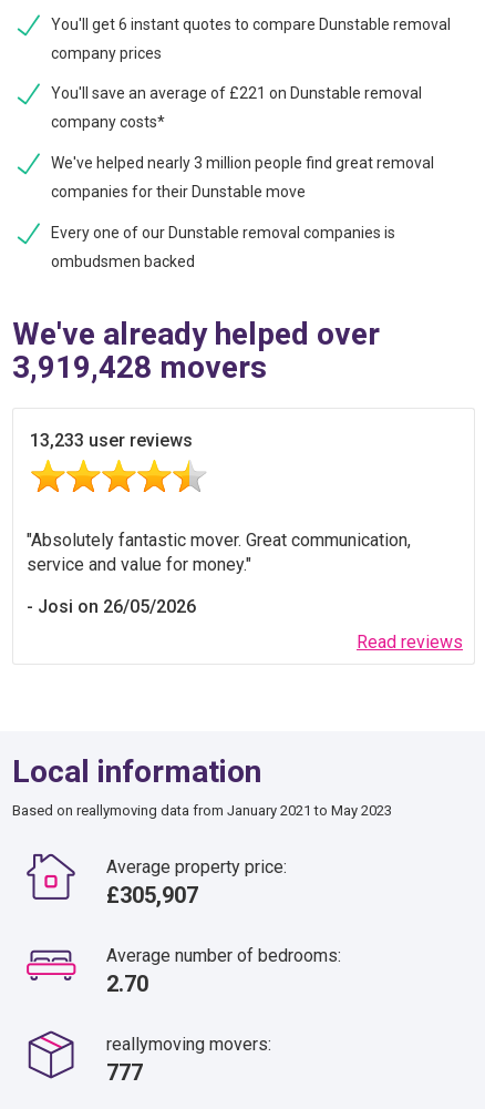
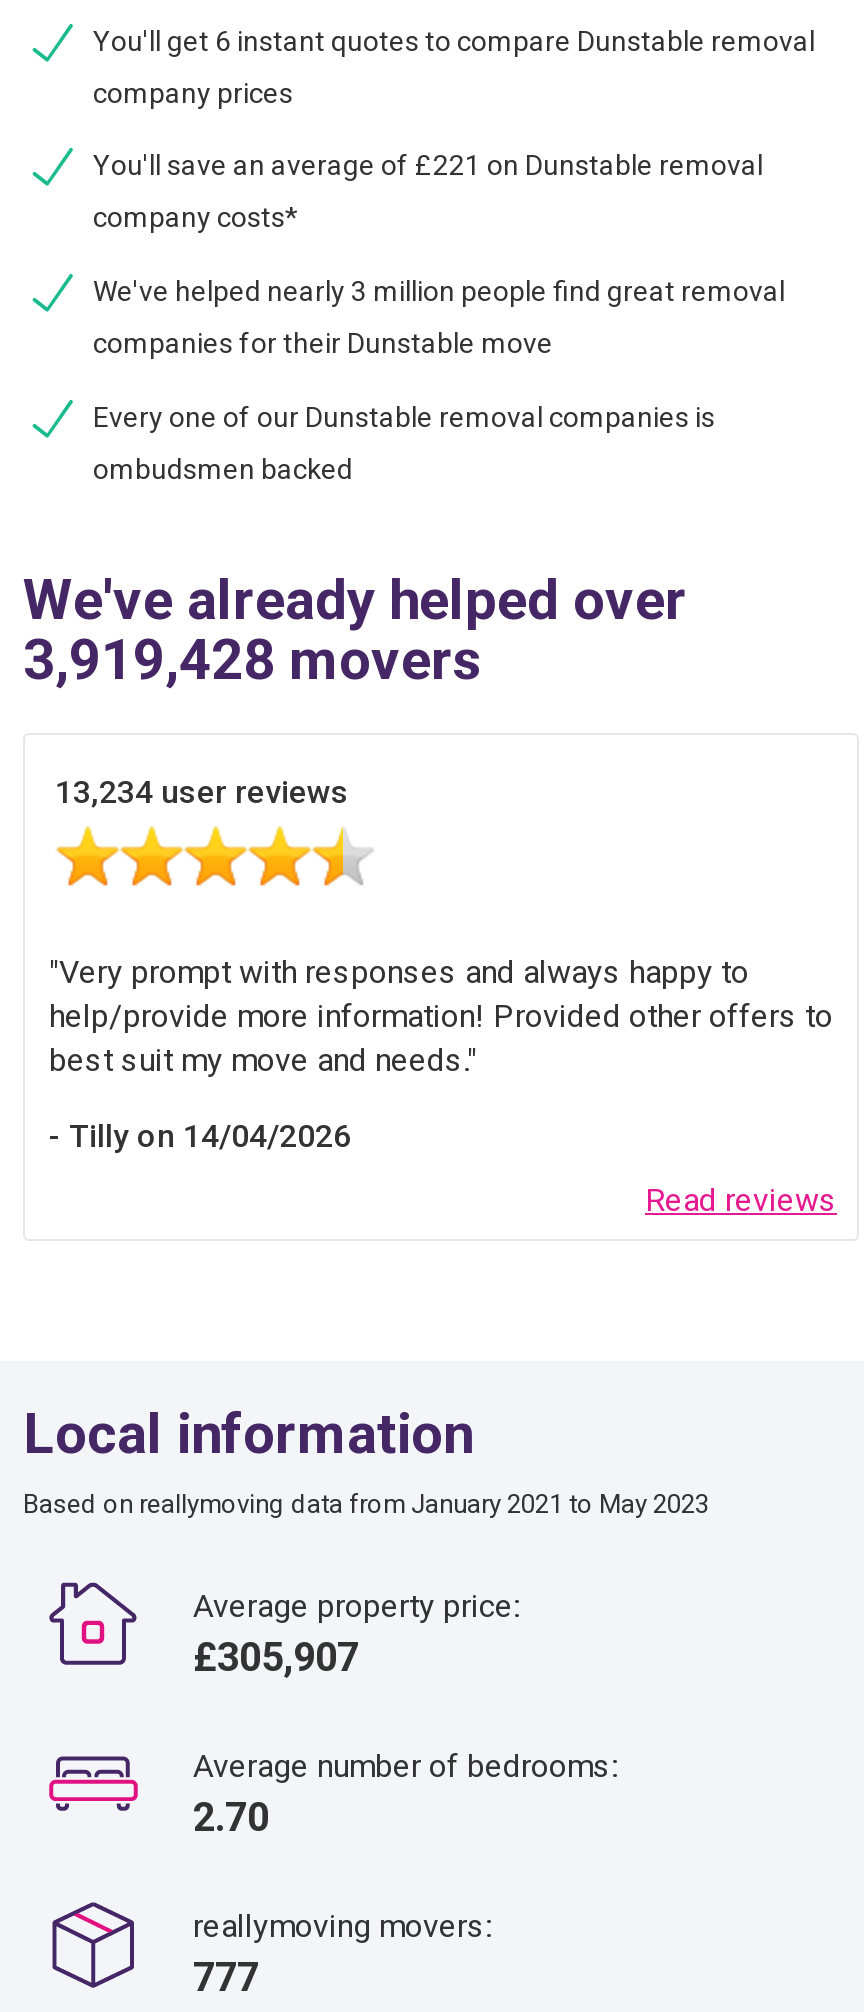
- 13,233 user reviews
+ 13,234 user reviews

- Absolutely fantastic mover. Great communication,
- service and value for money.
+ Very prompt with responses and always happy to
+ help/provide more information! Provided other offers to
+ best suit my move and needs.

- Josi on 26/05/2026
+ Tilly on 14/04/2026
